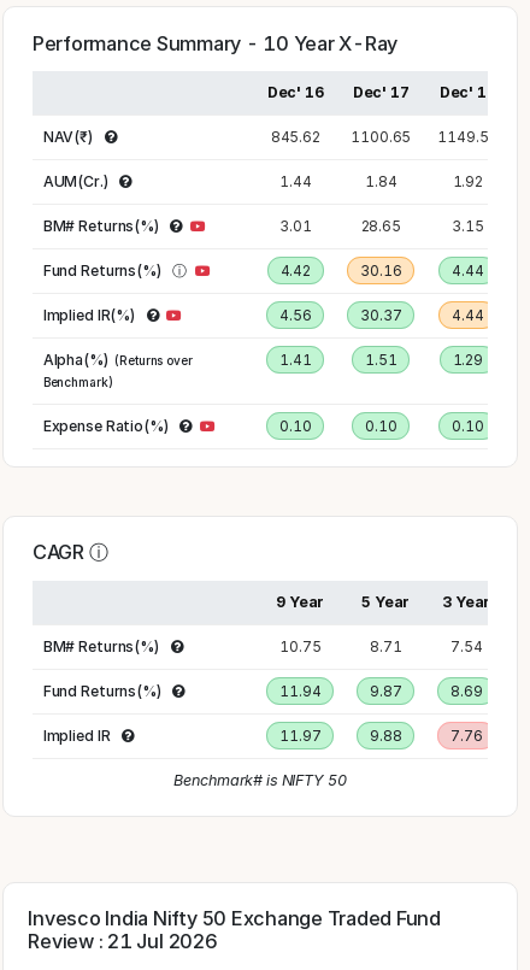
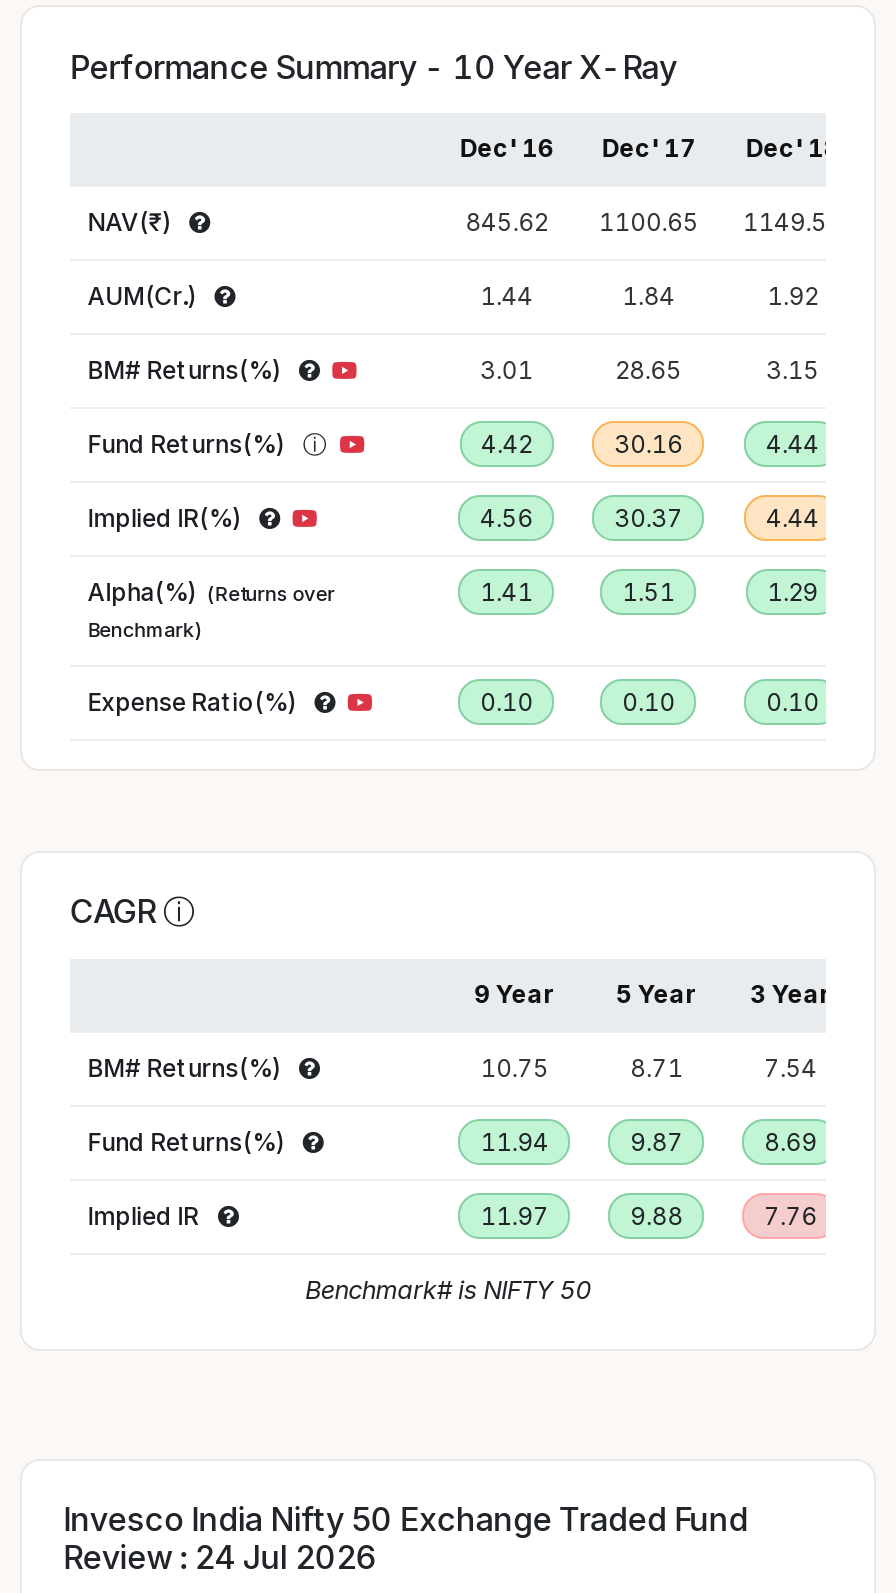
- Review : 21 Jul 2026
+ Review : 24 Jul 2026
